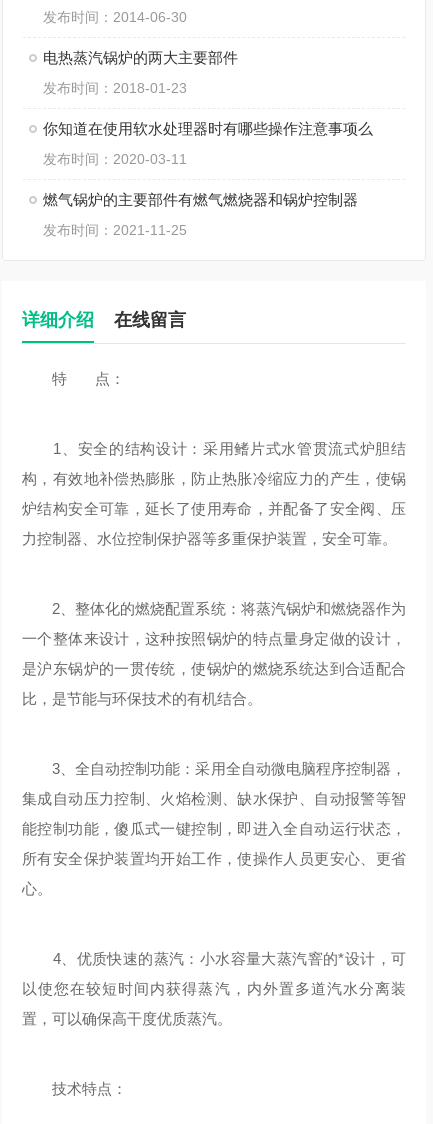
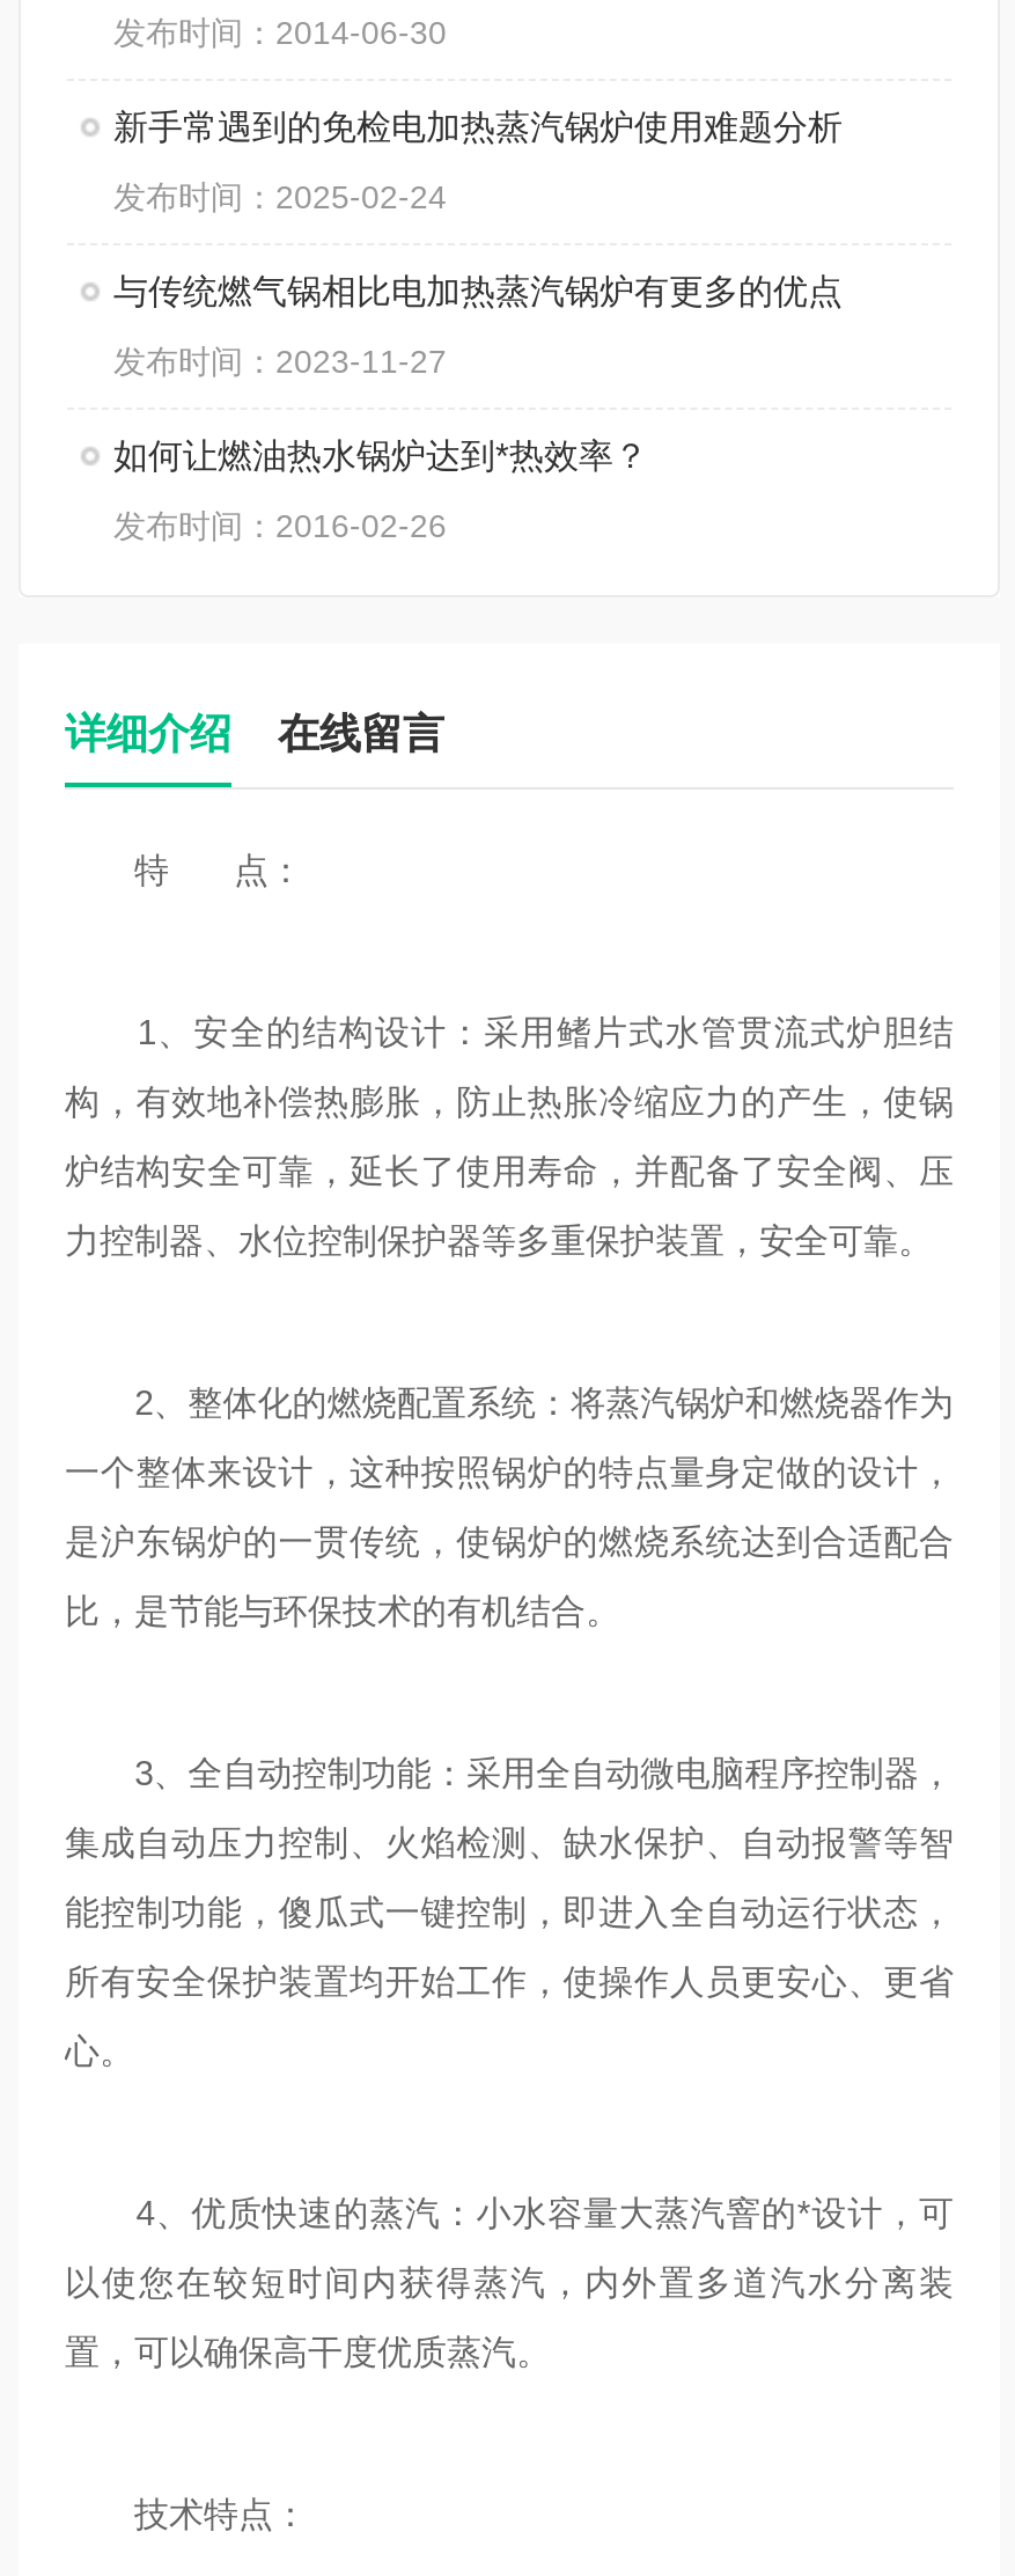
- 电热蒸汽锅炉的两大主要部件
+ 新手常遇到的免检电加热蒸汽锅炉使用难题分析

- 发布时间：2018-01-23
+ 发布时间：2025-02-24

- 你知道在使用软水处理器时有哪些操作注意事项么
+ 与传统燃气锅相比电加热蒸汽锅炉有更多的优点

- 发布时间：2020-03-11
+ 发布时间：2023-11-27

- 燃气锅炉的主要部件有燃气燃烧器和锅炉控制器
+ 如何让燃油热水锅炉达到*热效率？

- 发布时间：2021-11-25
+ 发布时间：2016-02-26
